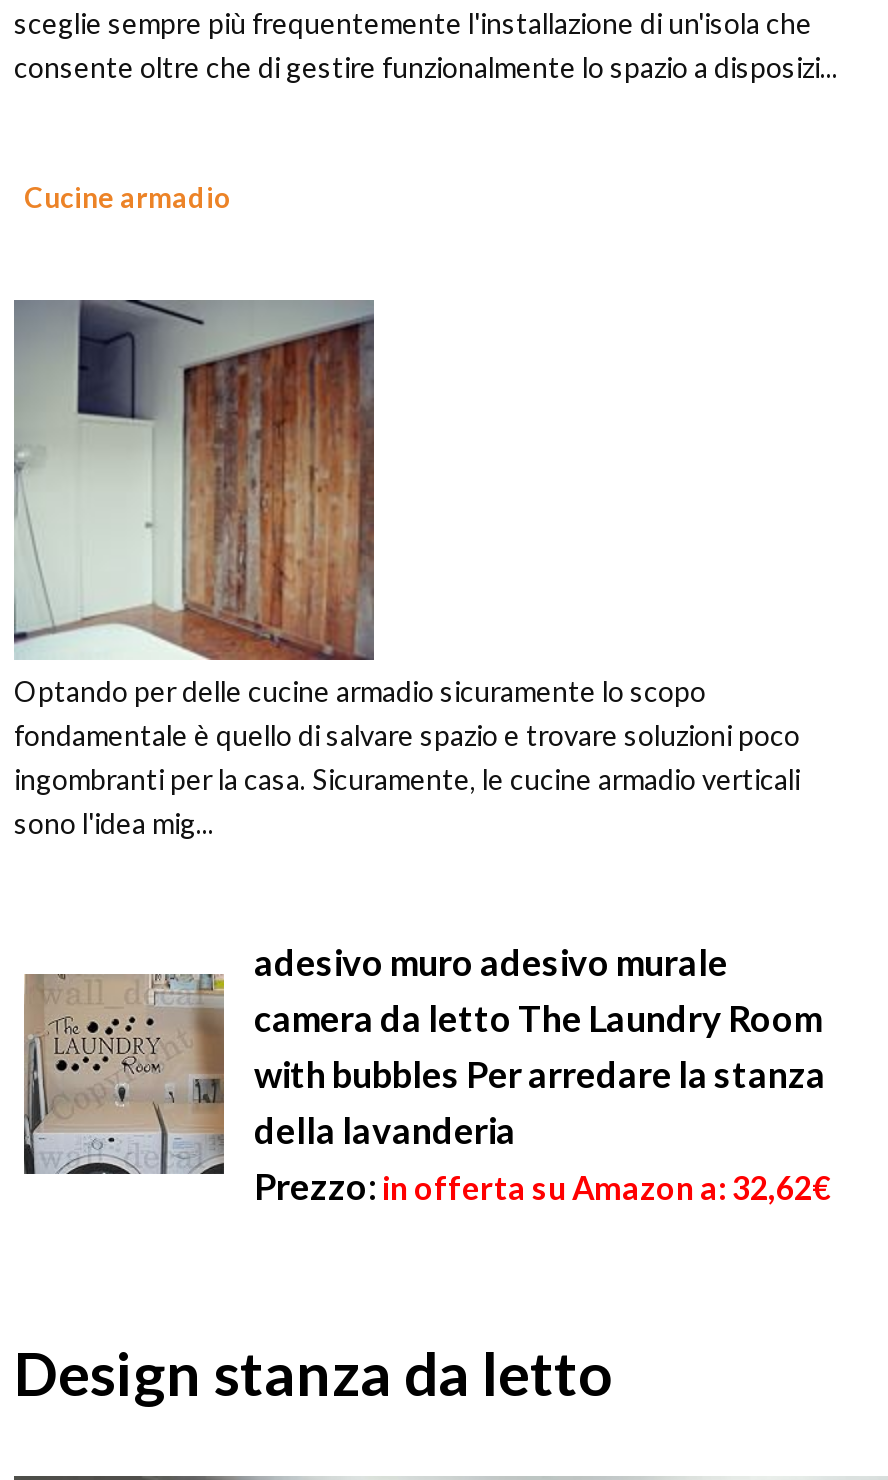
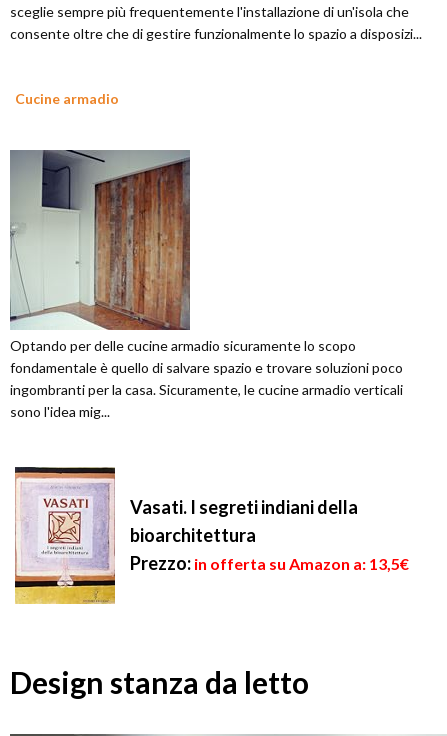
- [image]
- adesivo muro adesivo murale
- camera da letto The Laundry Room
- with bubbles Per arredare la stanza
- della lavanderia
- Prezzo: in offerta su Amazon a: 32,62€
+ [image]
+ Vasati. I segreti indiani della
+ bioarchitettura
+ Prezzo: in offerta su Amazon a: 13,5€
